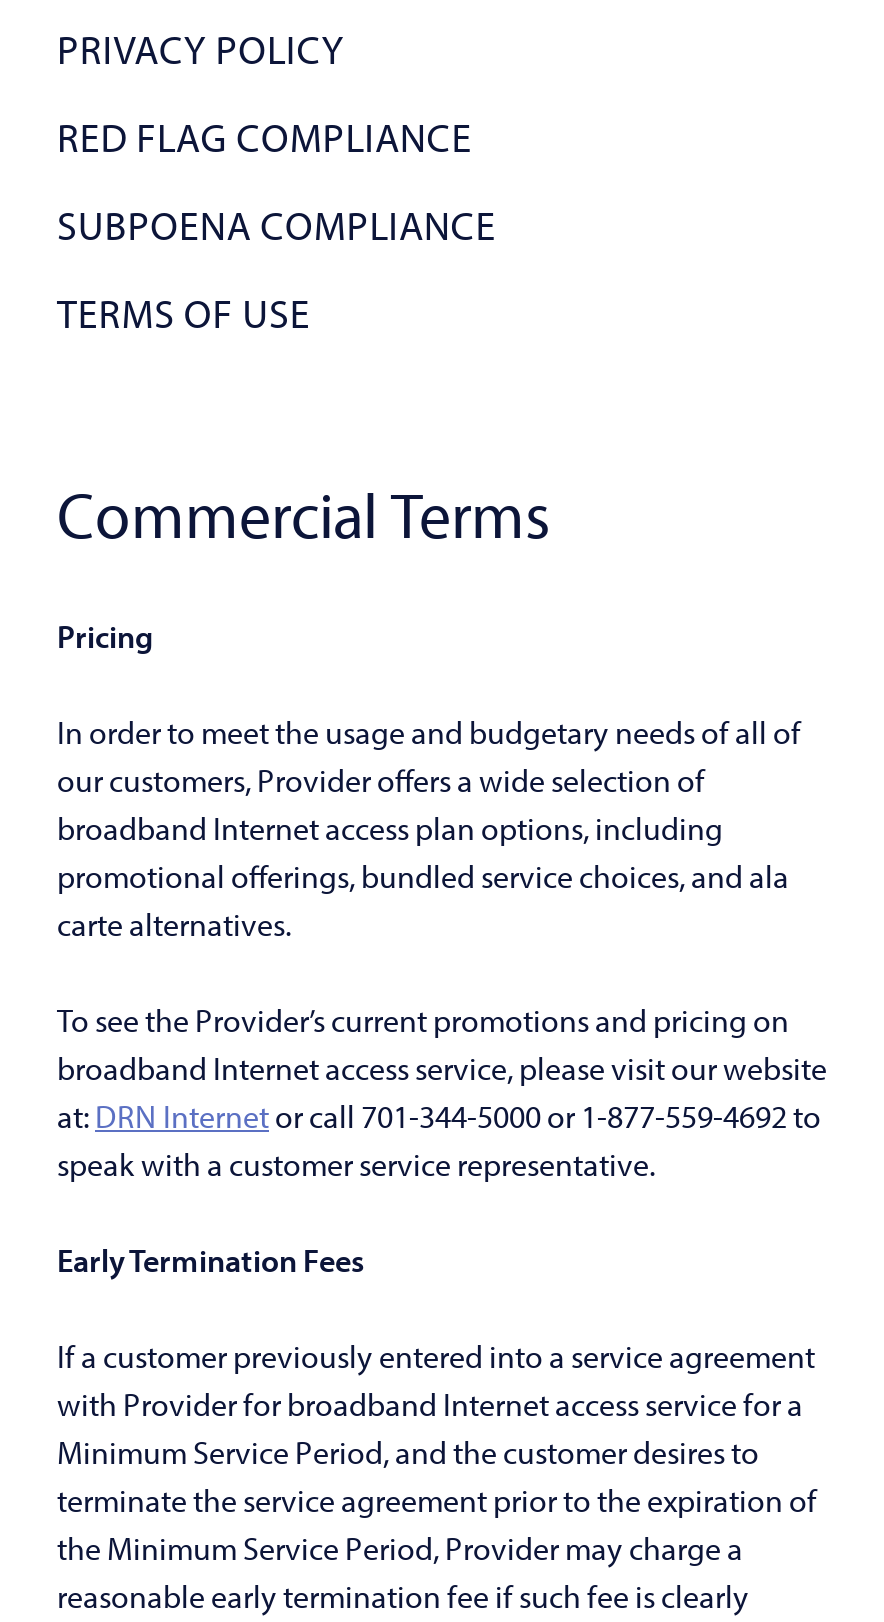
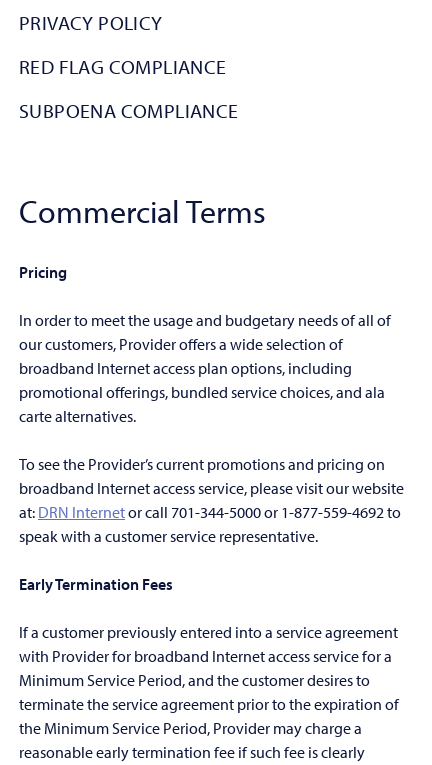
- TERMS OF USE
